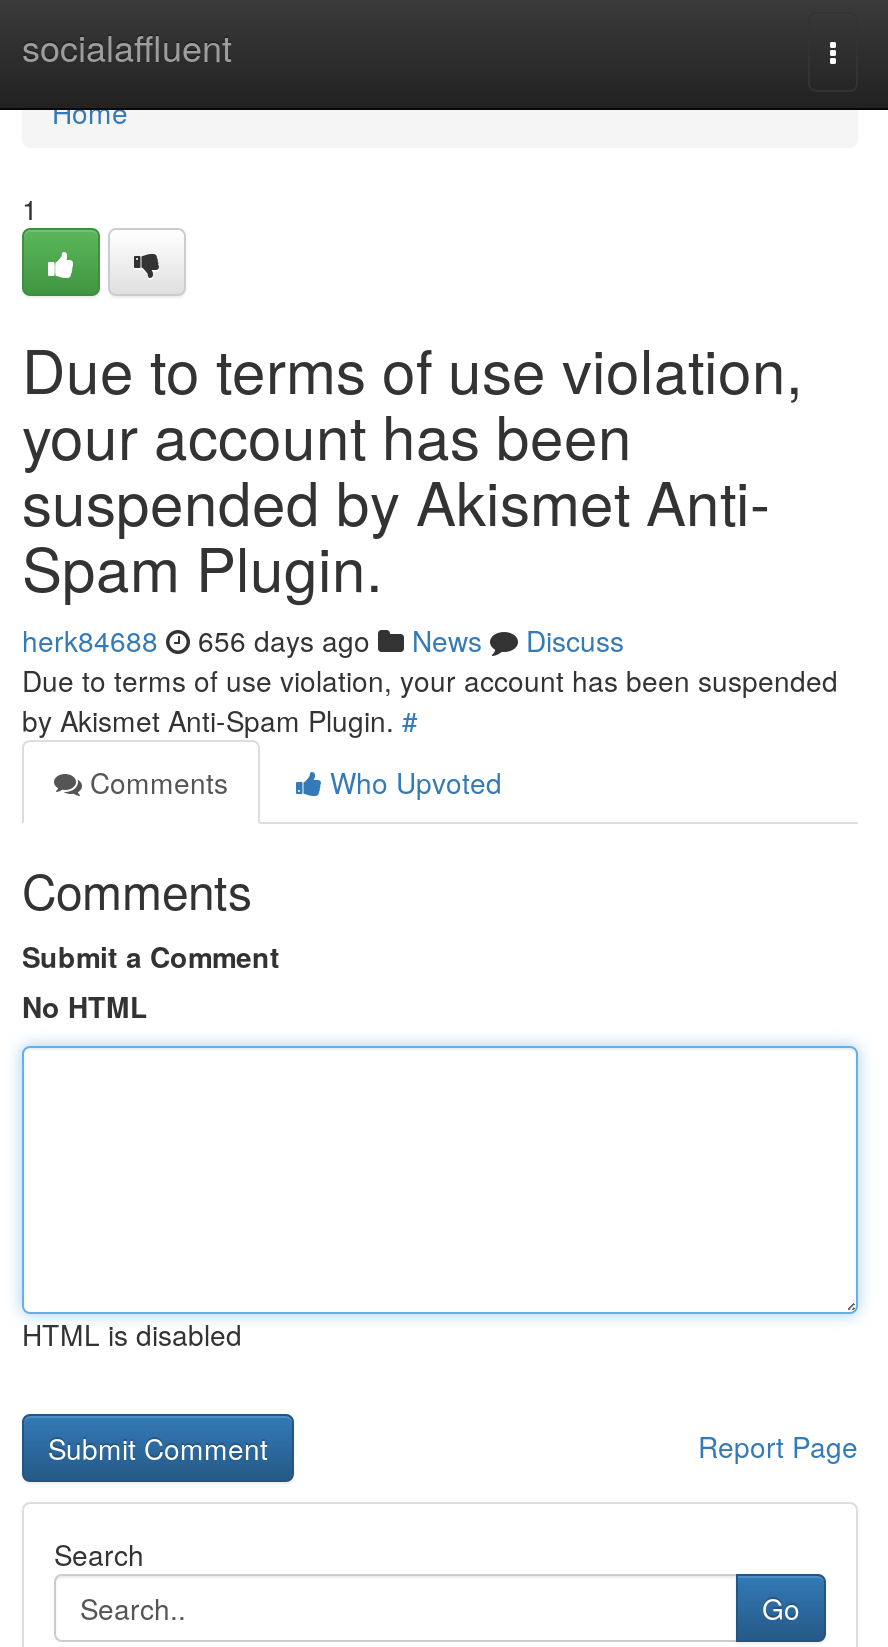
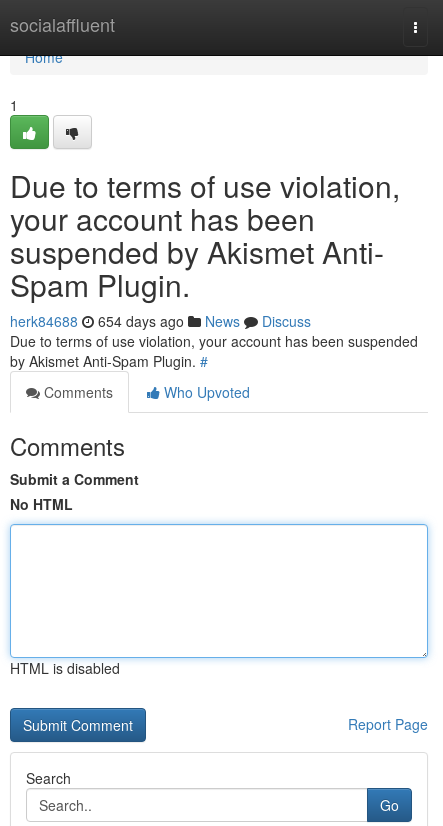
- herk84688 656 days ago News Discuss
+ herk84688 654 days ago News Discuss
